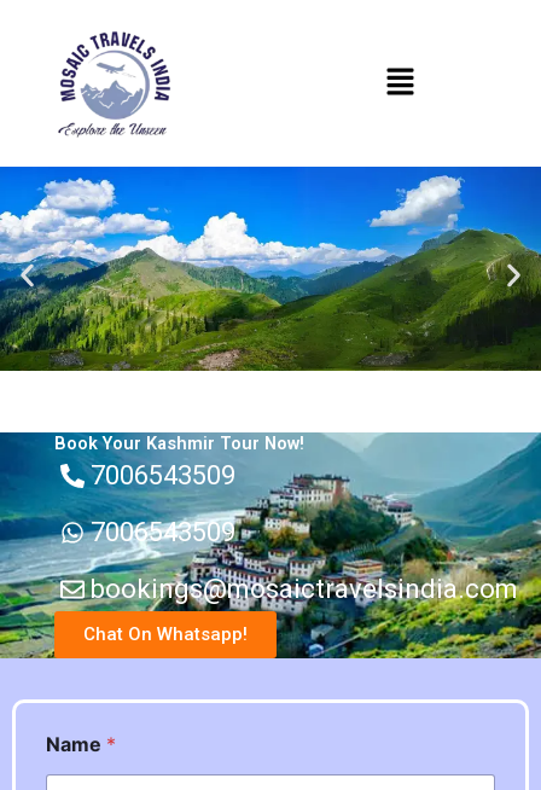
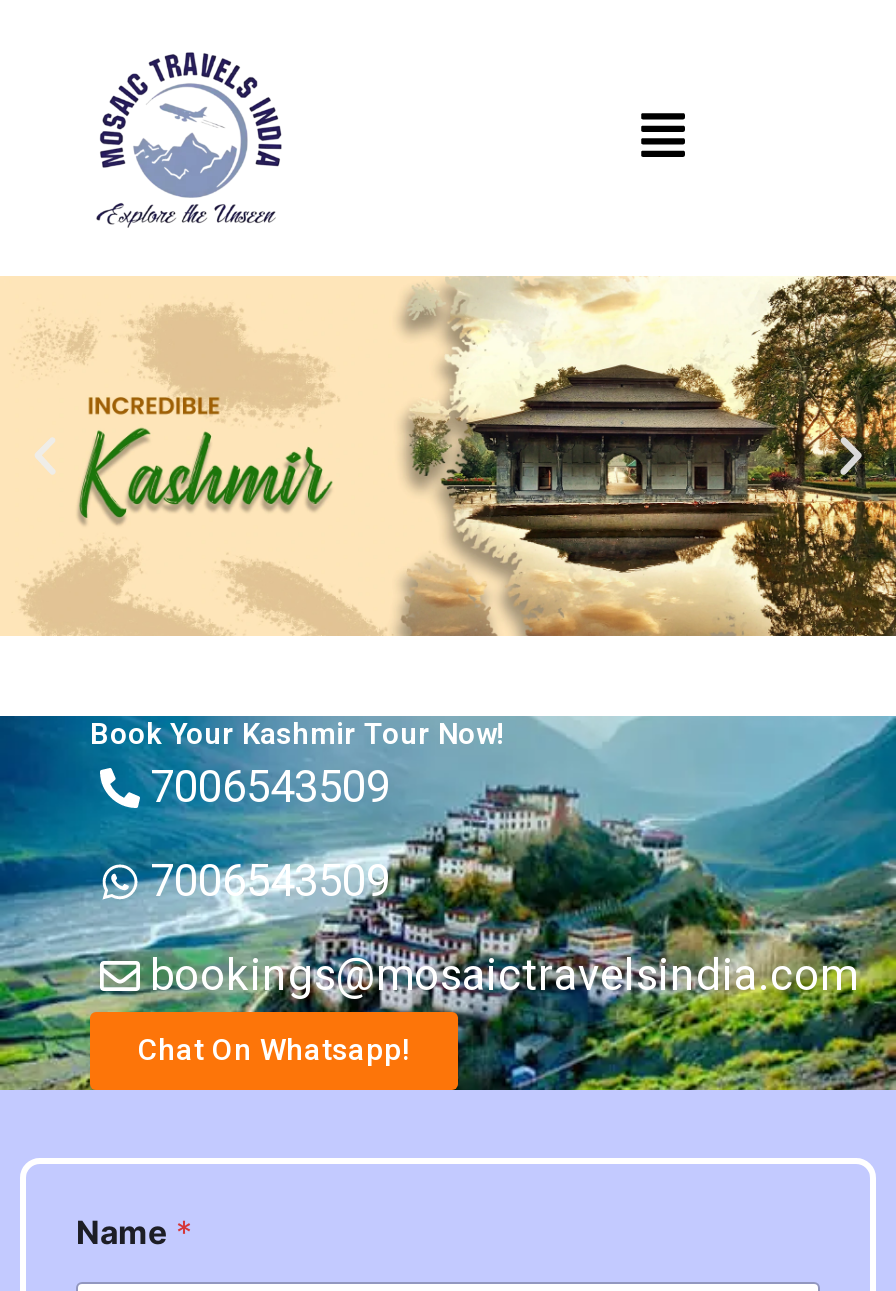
- [image]
+ [image]
